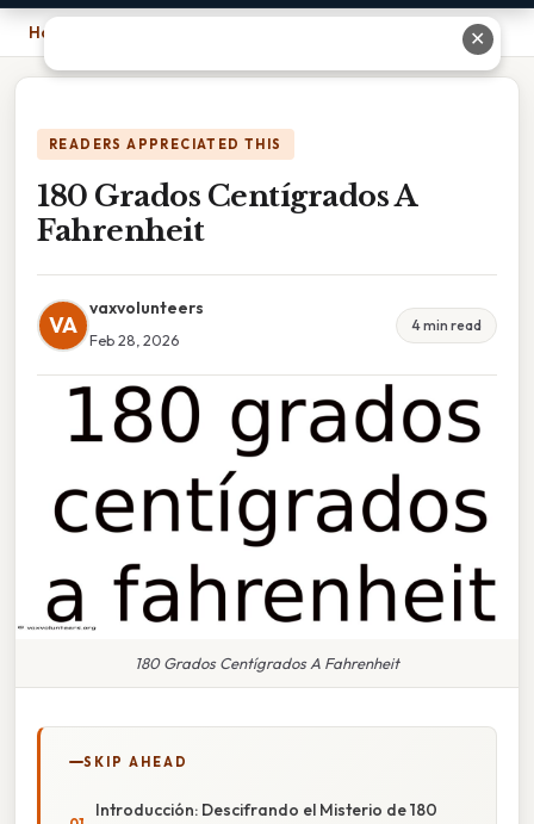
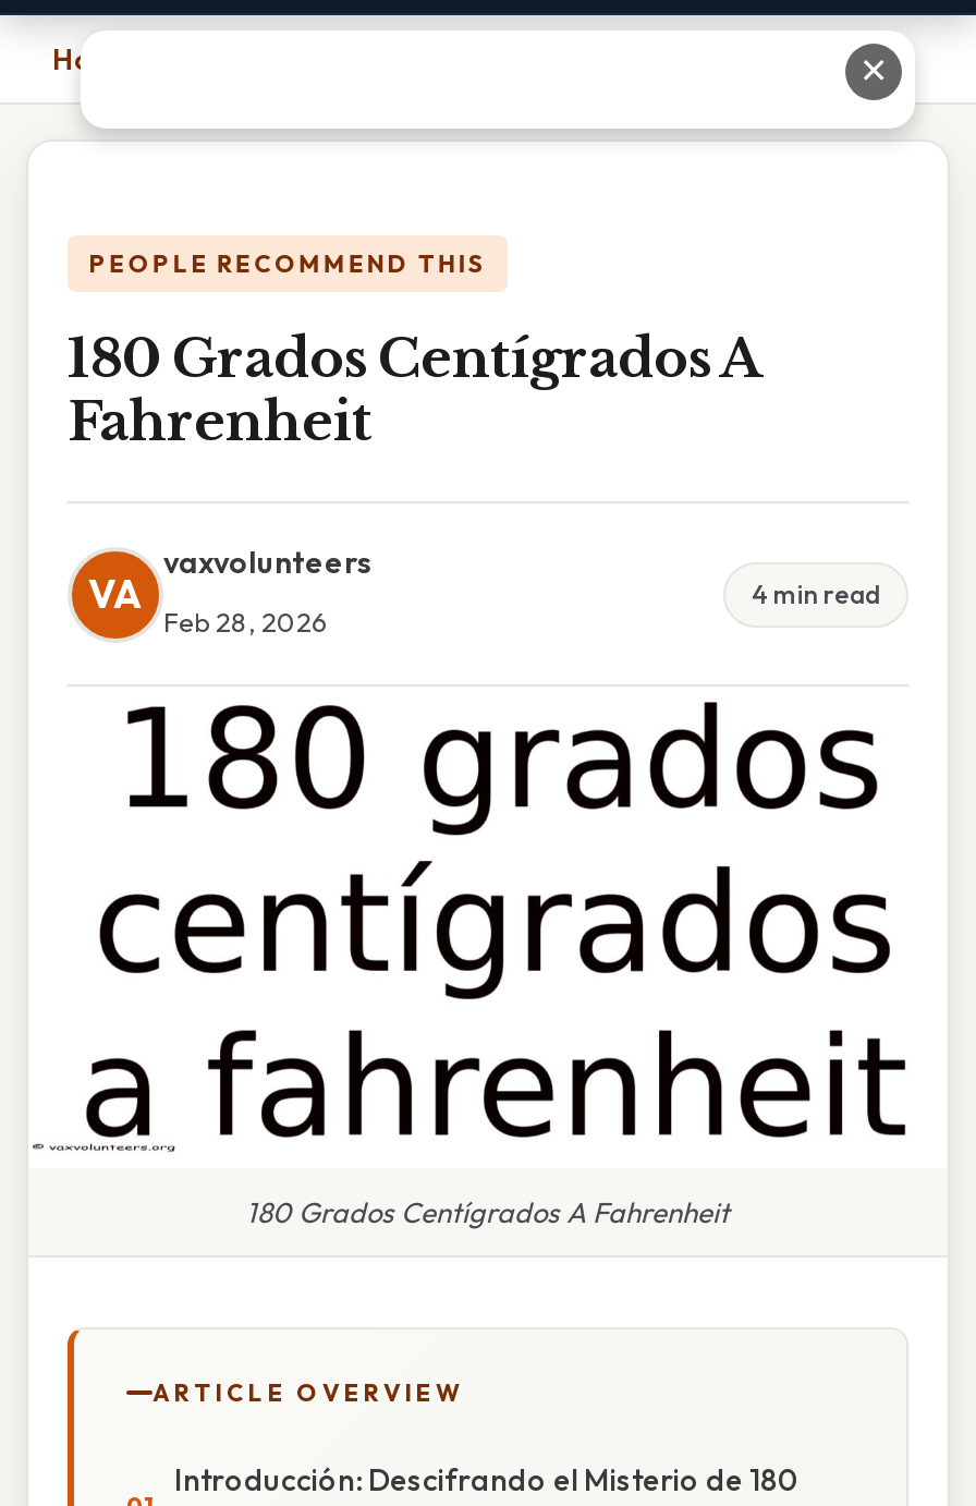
- READERS APPRECIATED THIS
+ PEOPLE RECOMMEND THIS

- SKIP AHEAD
+ ARTICLE OVERVIEW
